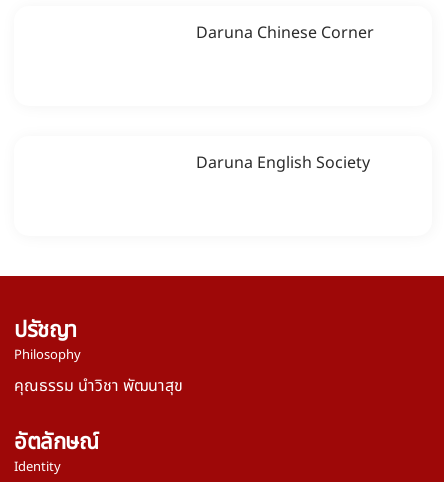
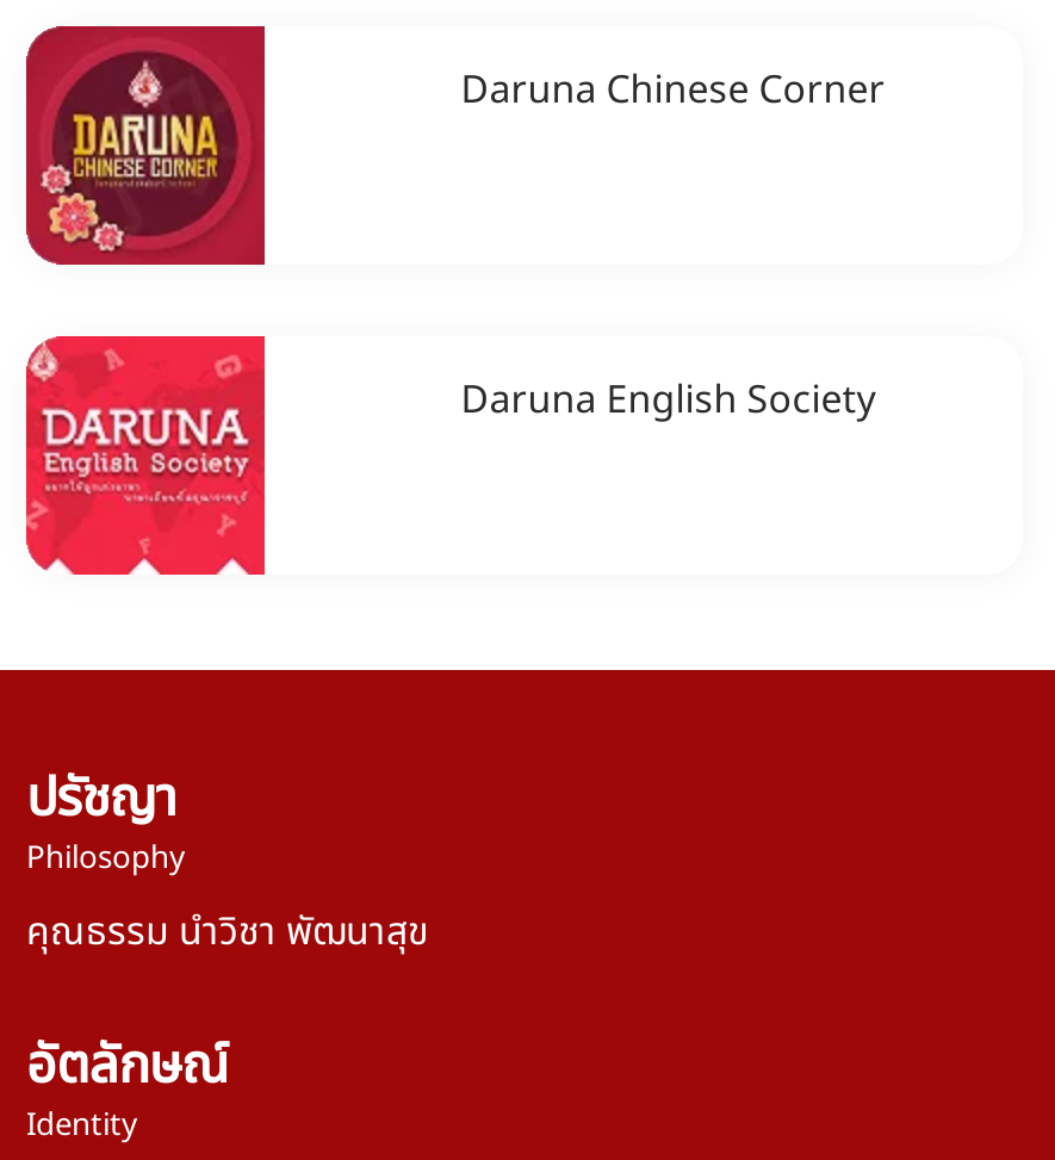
+ [image]

+ [image]
